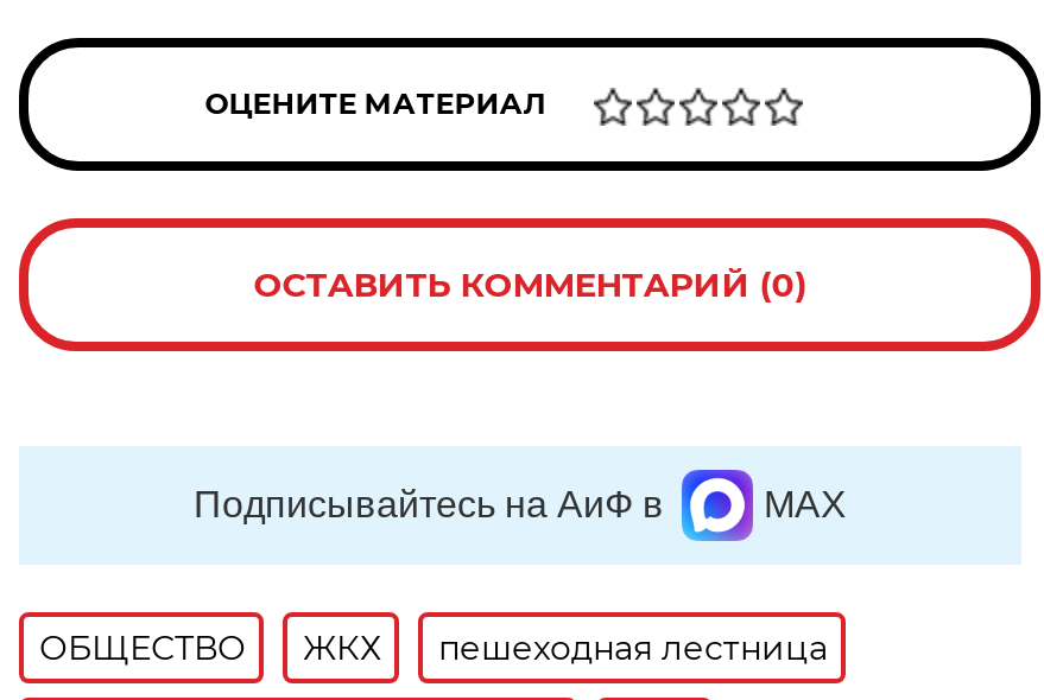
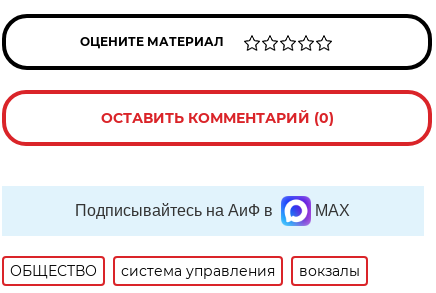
- ЖКХ
- пешеходная лестница
+ система управления
+ вокзалы
